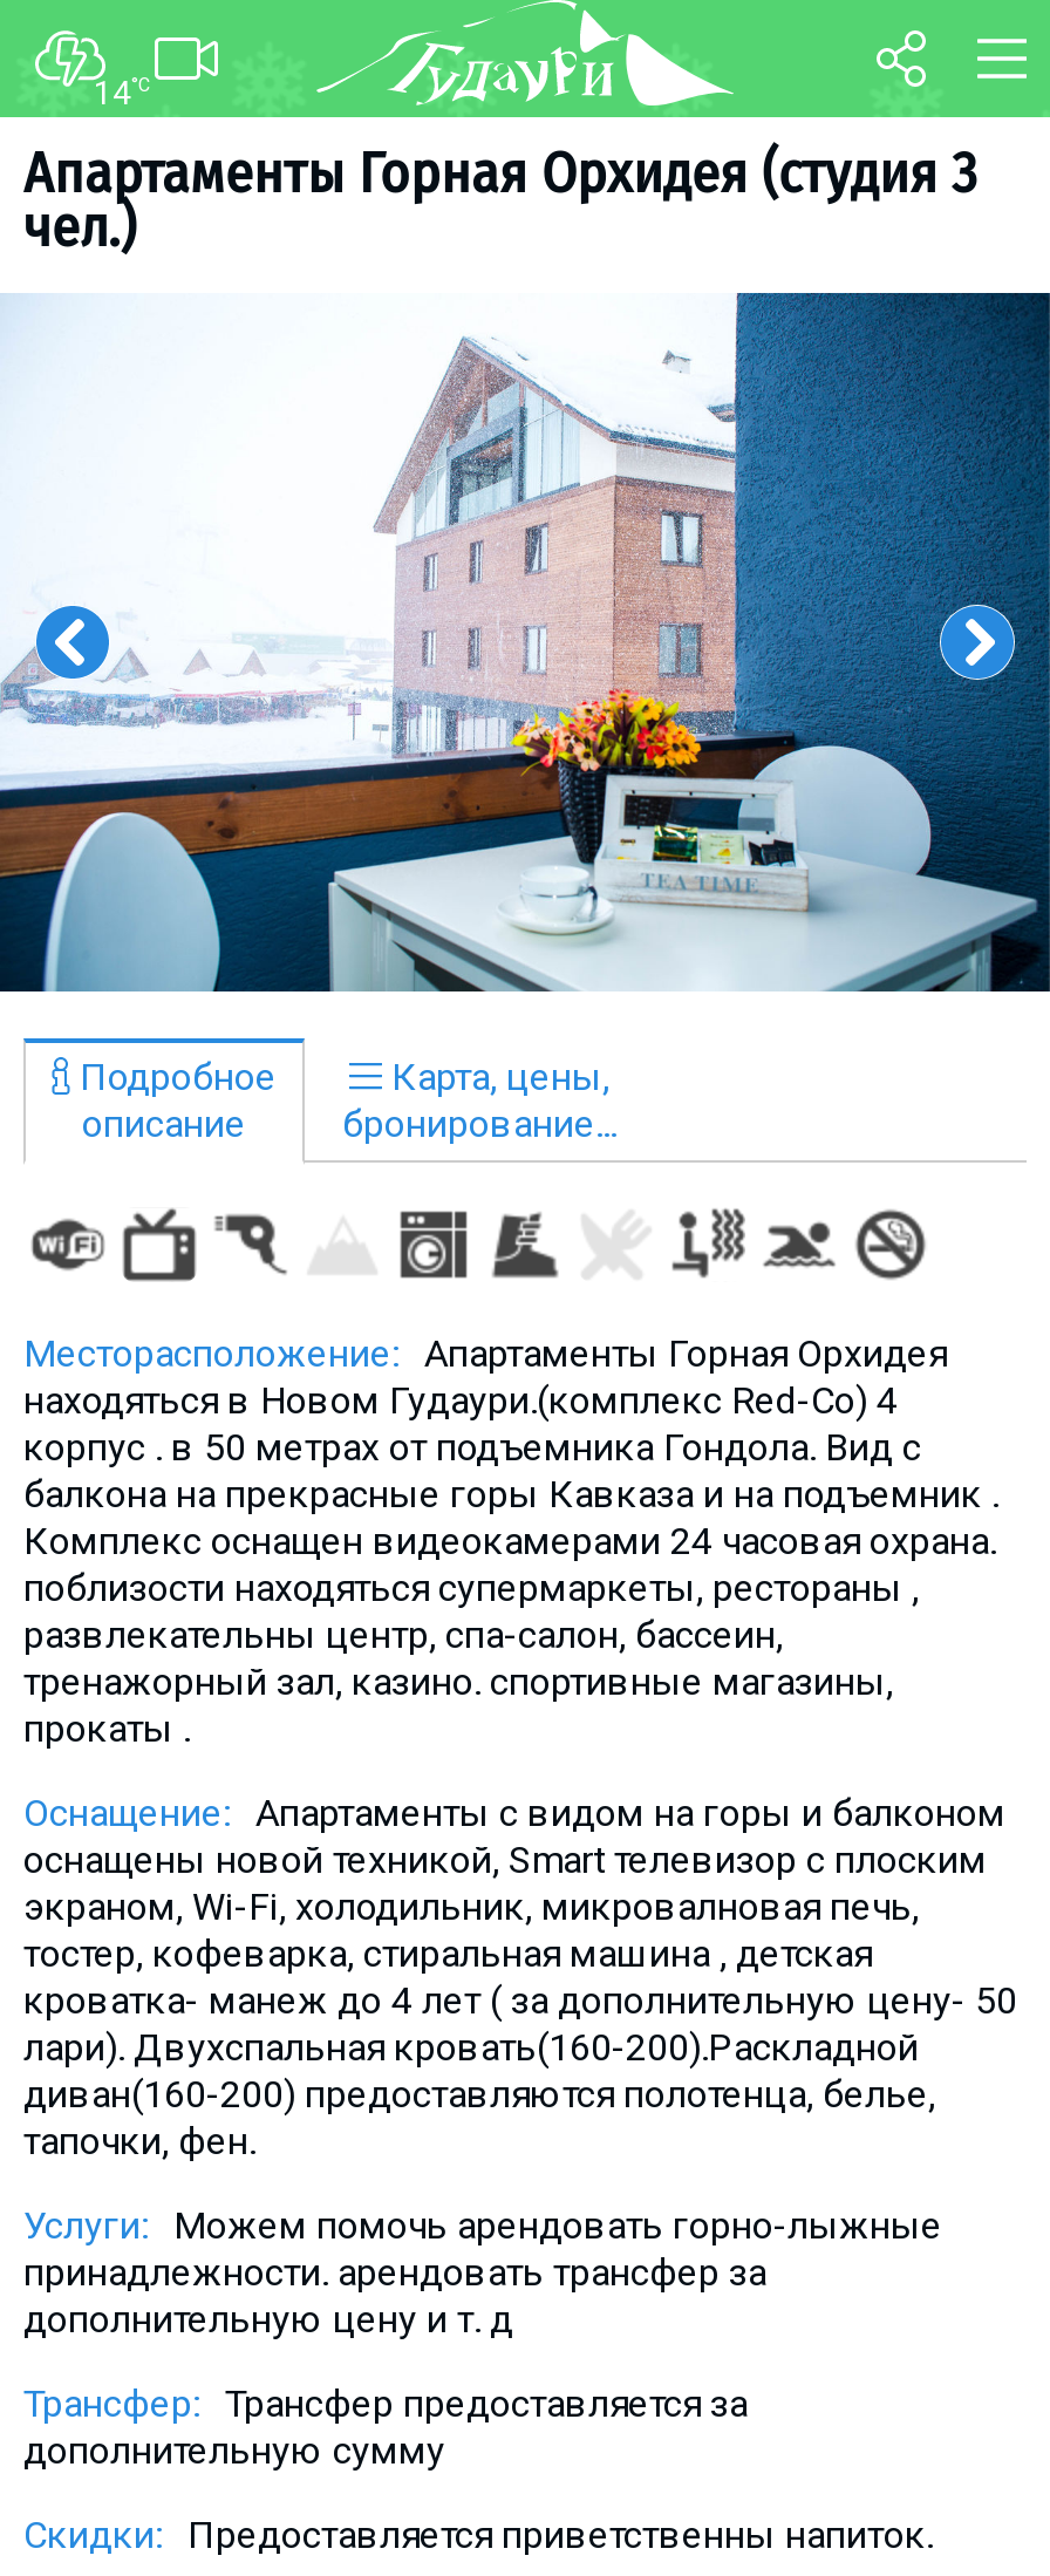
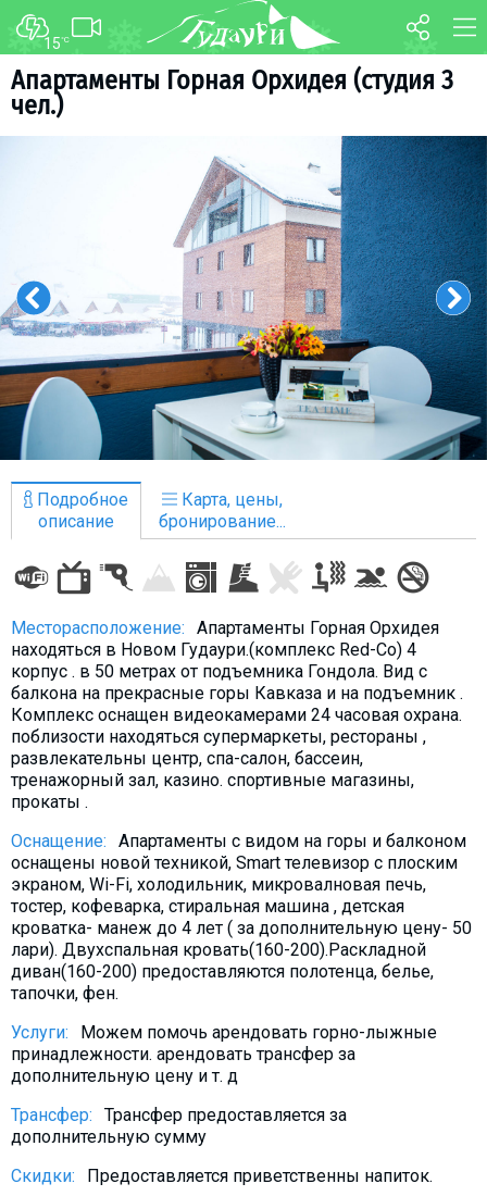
- 14°C
+ 15°C
